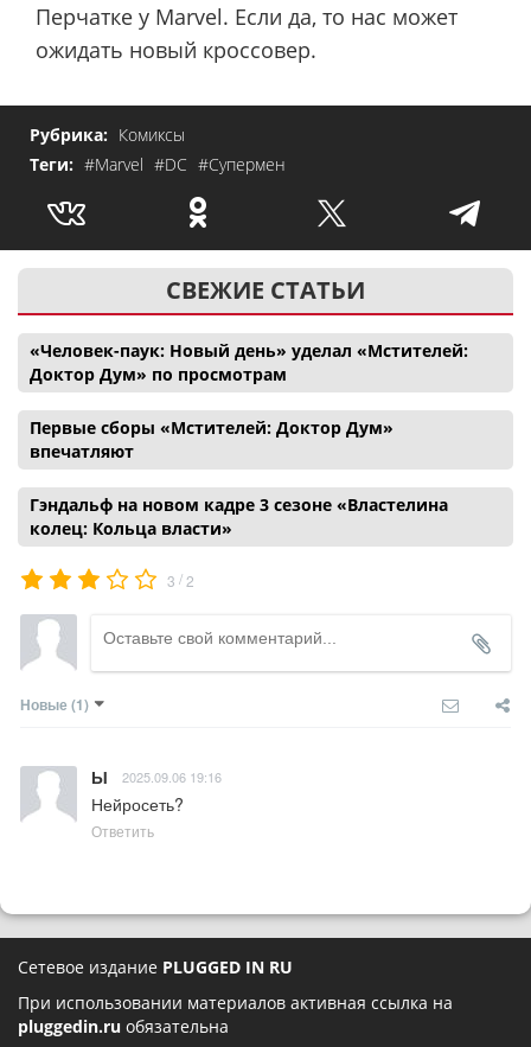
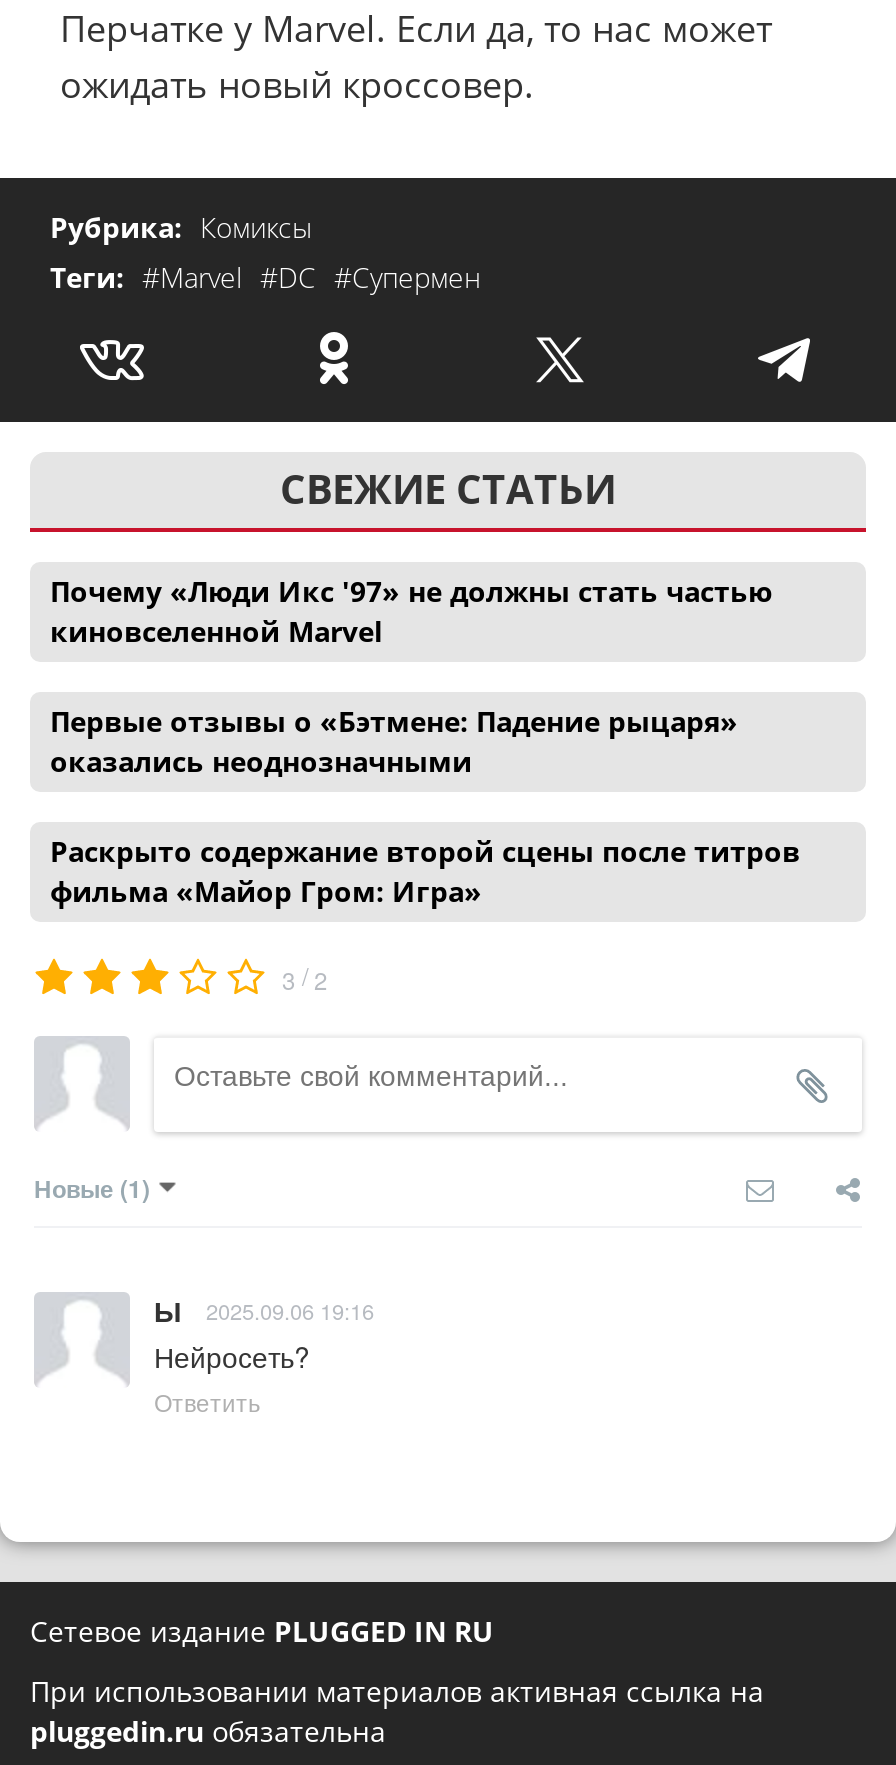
- «Человек-паук: Новый день» уделал «Мстителей:
- Доктор Дум» по просмотрам
+ Почему «Люди Икс '97» не должны стать частью
+ киновселенной Marvel

- Первые сборы «Мстителей: Доктор Дум»
- впечатляют
+ Первые отзывы о «Бэтмене: Падение рыцаря»
+ оказались неоднозначными

- Гэндальф на новом кадре 3 сезоне «Властелина
- колец: Кольца власти»
+ Раскрыто содержание второй сцены после титров
+ фильма «Майор Гром: Игра»
